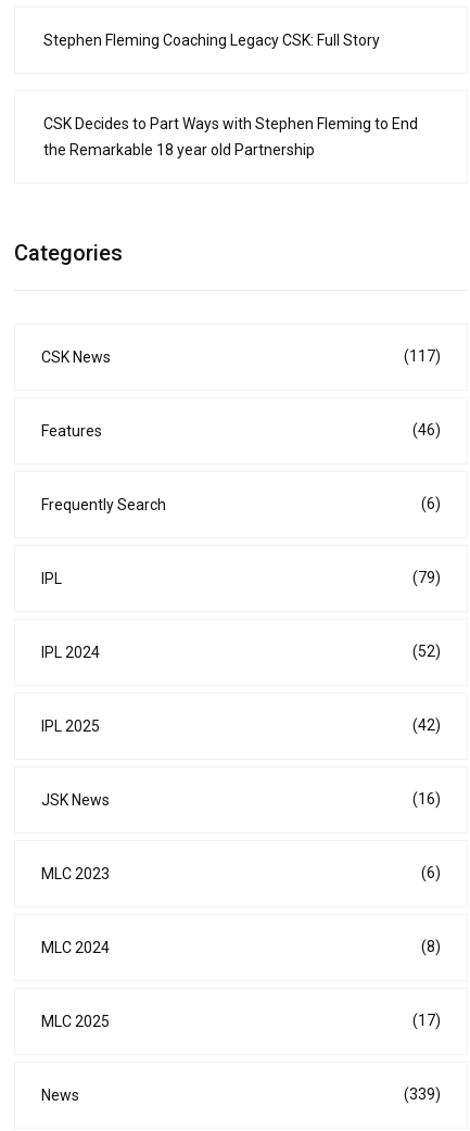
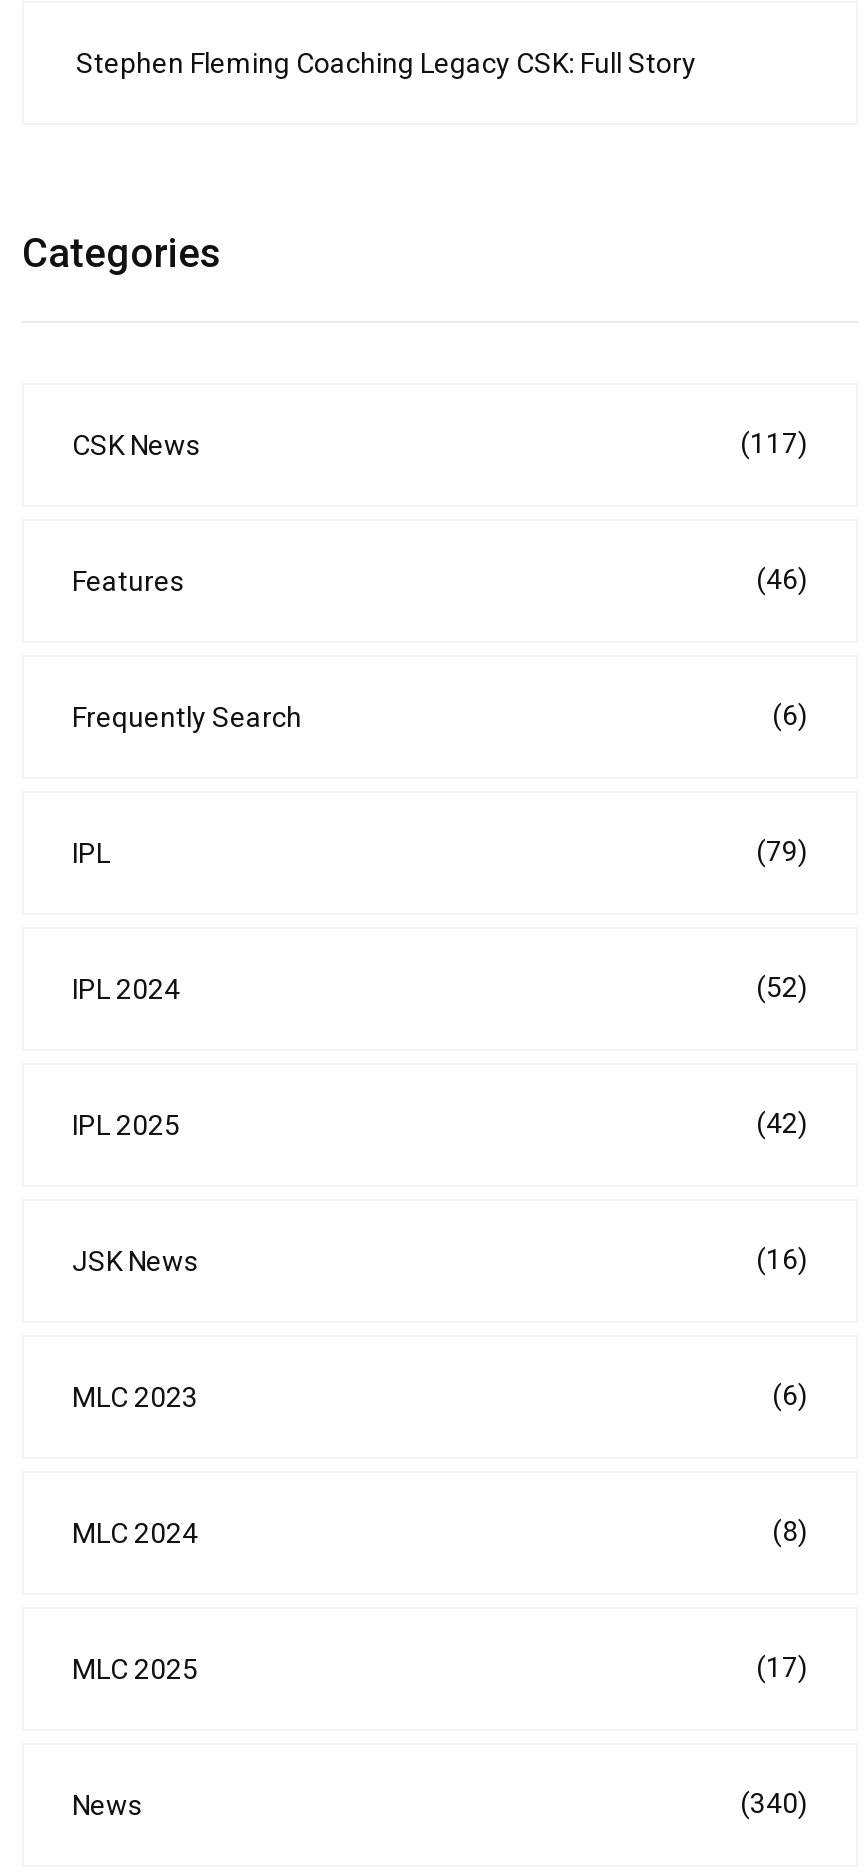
- CSK Decides to Part Ways with Stephen Fleming to End
- the Remarkable 18 year old Partnership

- (339)
+ (340)
